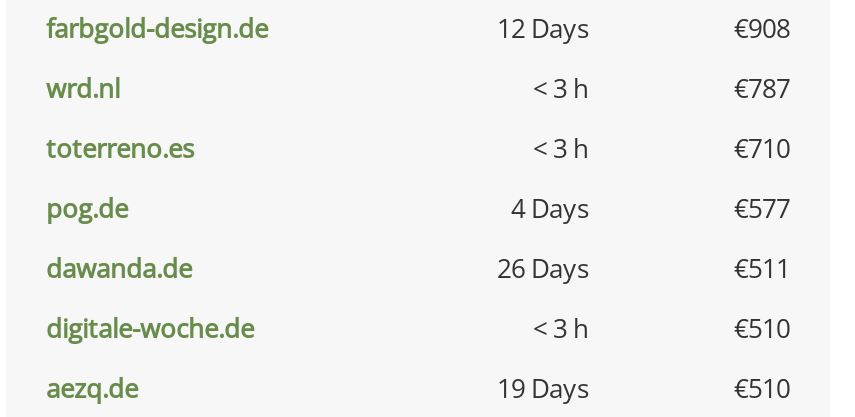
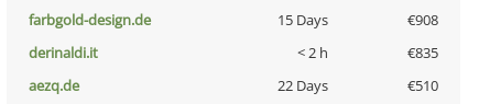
- 12 Days
+ 15 Days

- wrd.nl
- < 3 h
- €787
- toterreno.es
- < 3 h
- €710
- pog.de
- 4 Days
- €577
- dawanda.de
- 26 Days
- €511
- digitale-woche.de
- < 3 h
- €510
+ derinaldi.it
+ < 2 h
+ €835

- 19 Days
+ 22 Days
